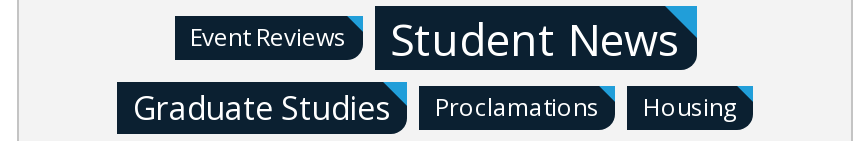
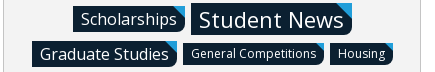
- Event Reviews
+ Scholarships

- Proclamations
+ General Competitions
